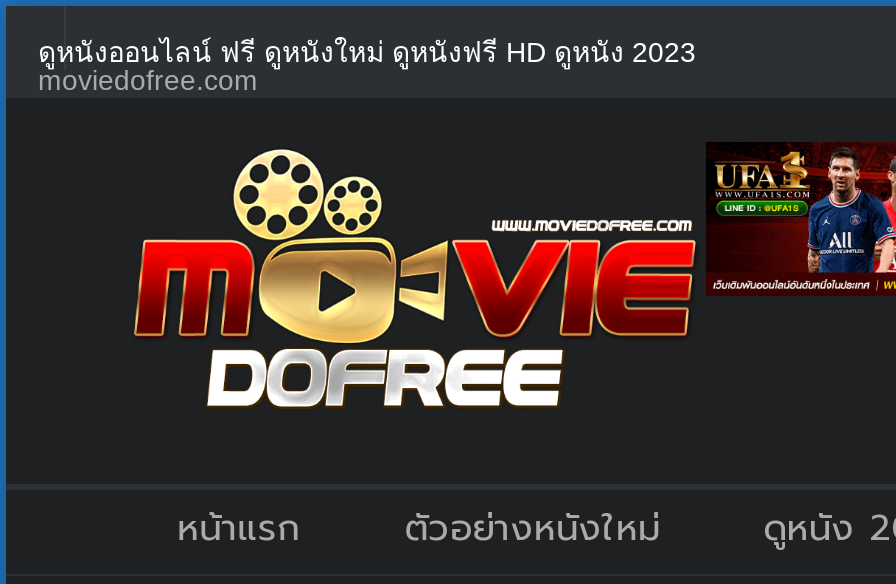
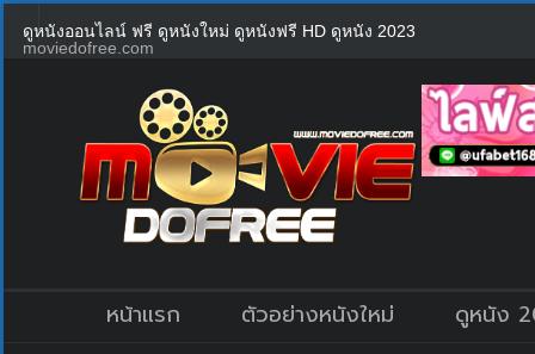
- [image]
+ [image]
